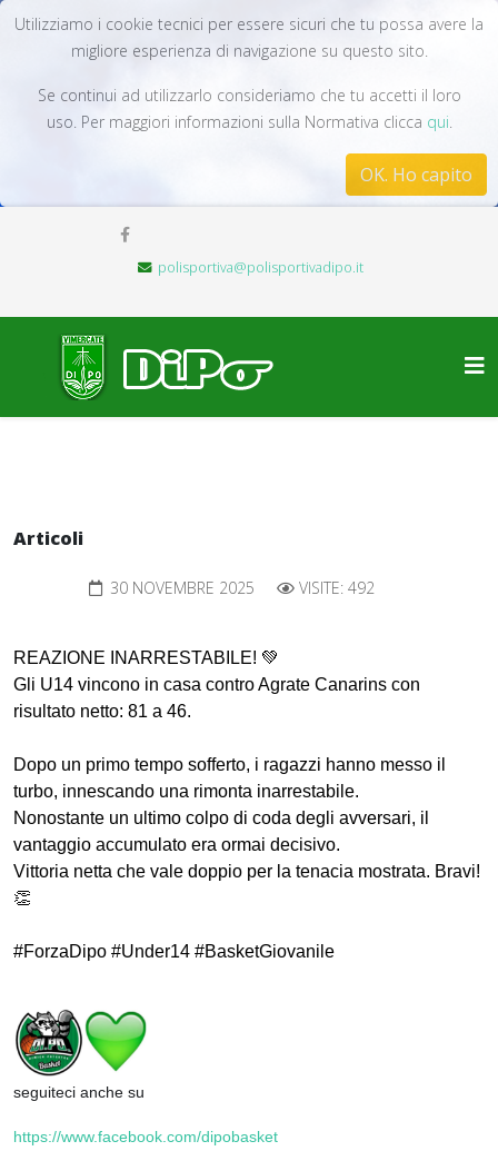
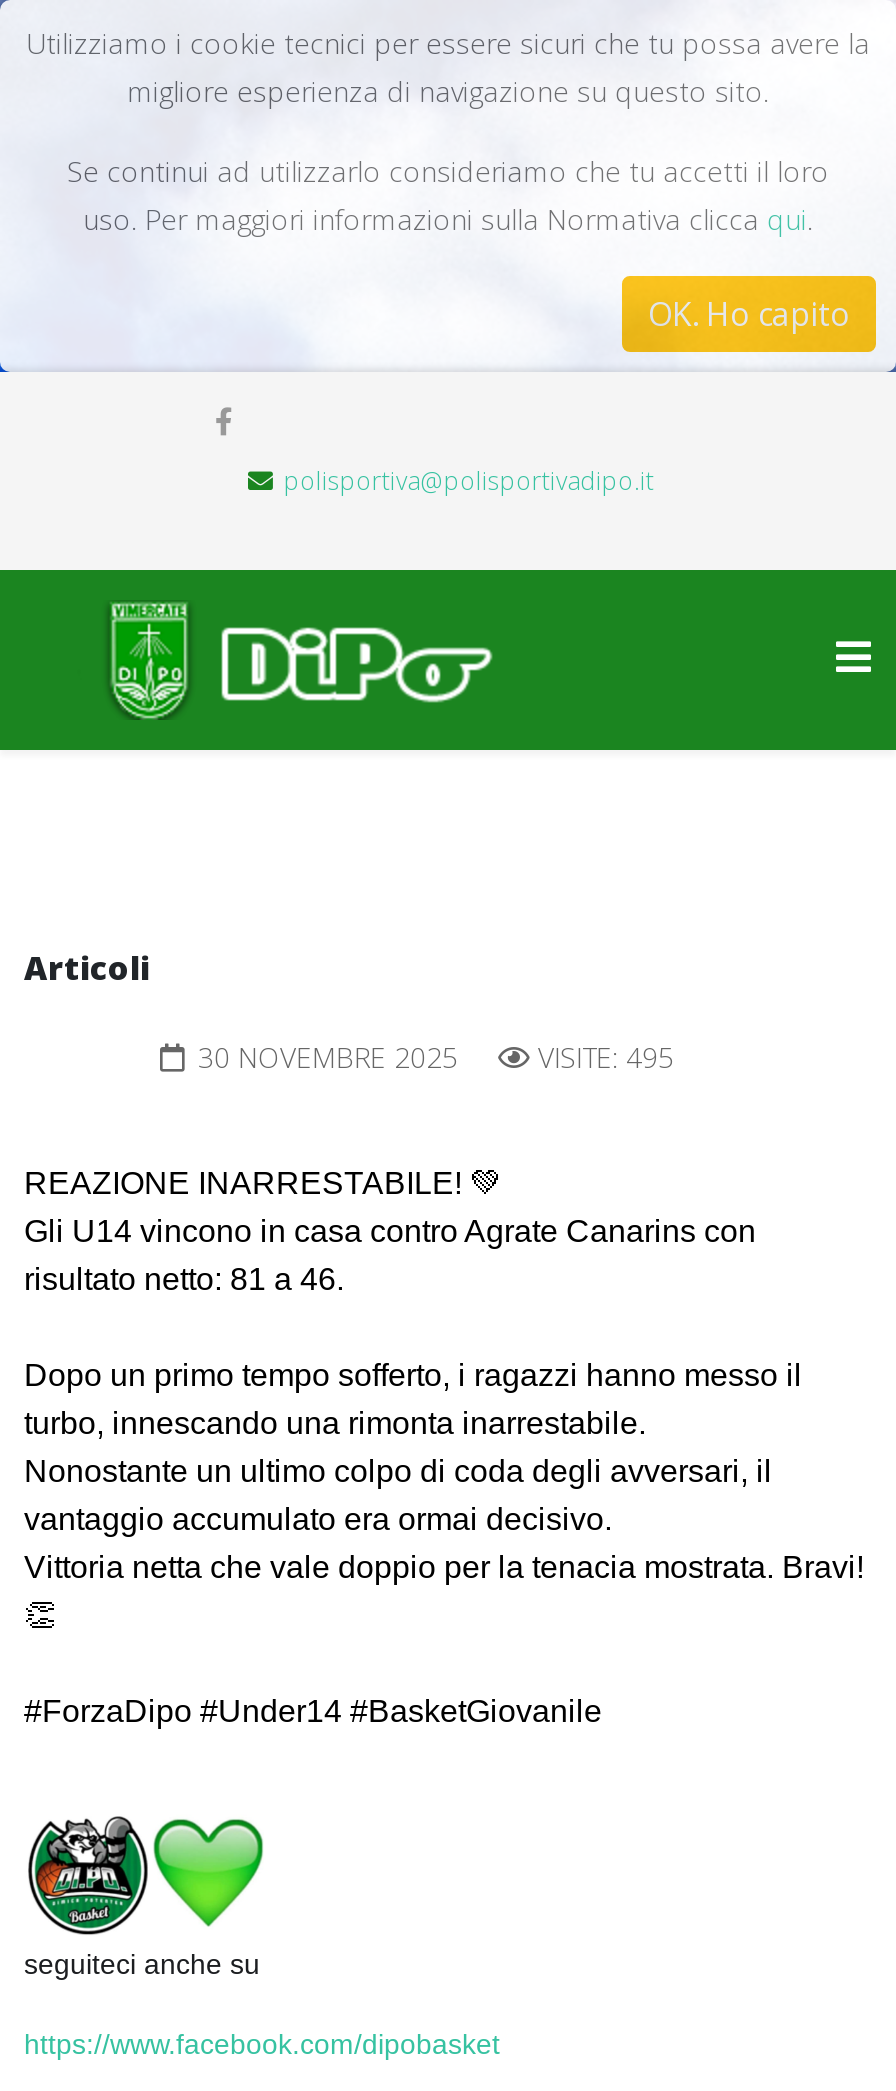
- VISITE: 492
+ VISITE: 495
